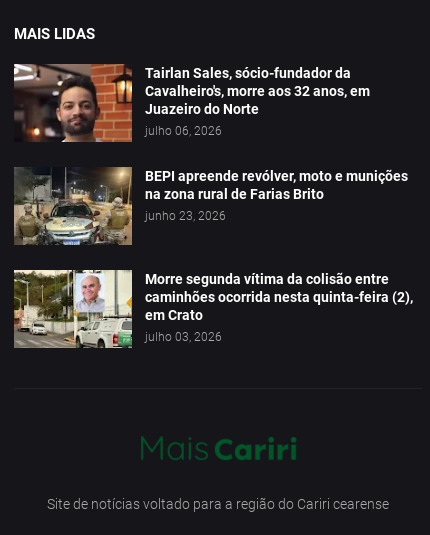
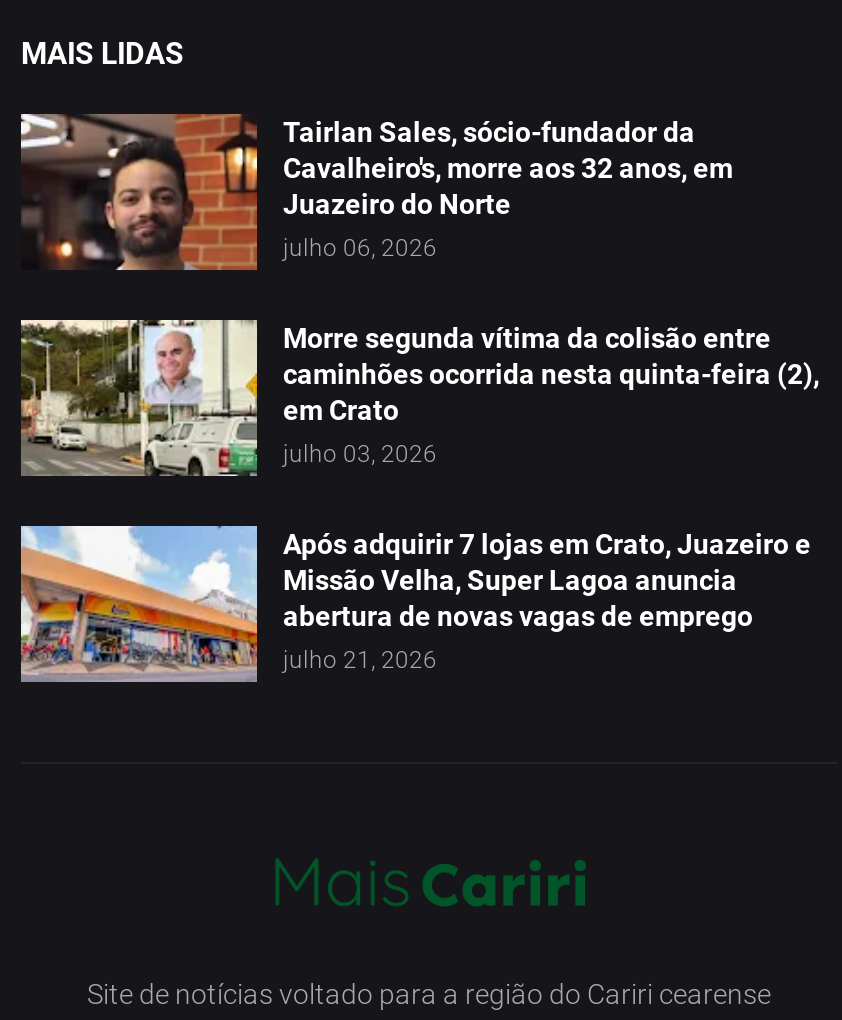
- [image]
- BEPI apreende revólver, moto e munições
- na zona rural de Farias Brito
- junho 23, 2026

moved up: [image] | Morre segunda vítima da colisão entre | caminhões ocorrida nesta quinta-feira (2), | em Crato | julho 03, 2026

+ [image]
+ Após adquirir 7 lojas em Crato, Juazeiro e
+ Missão Velha, Super Lagoa anuncia
+ abertura de novas vagas de emprego
+ julho 21, 2026
